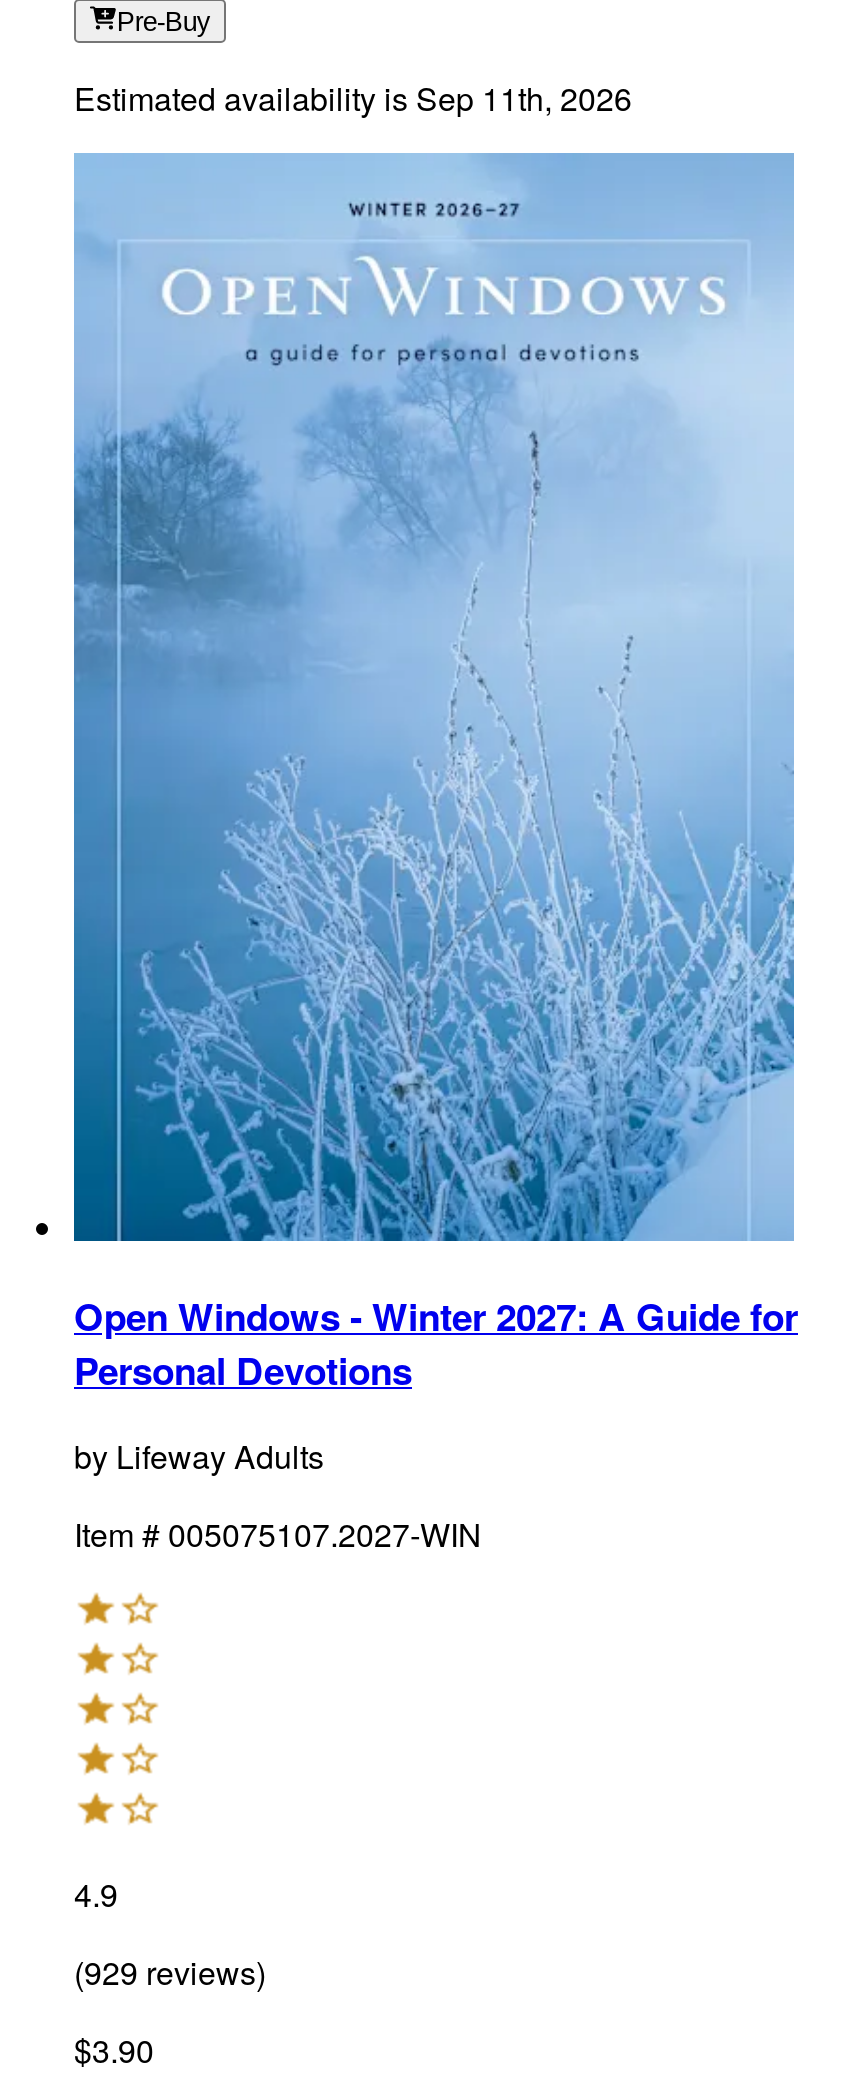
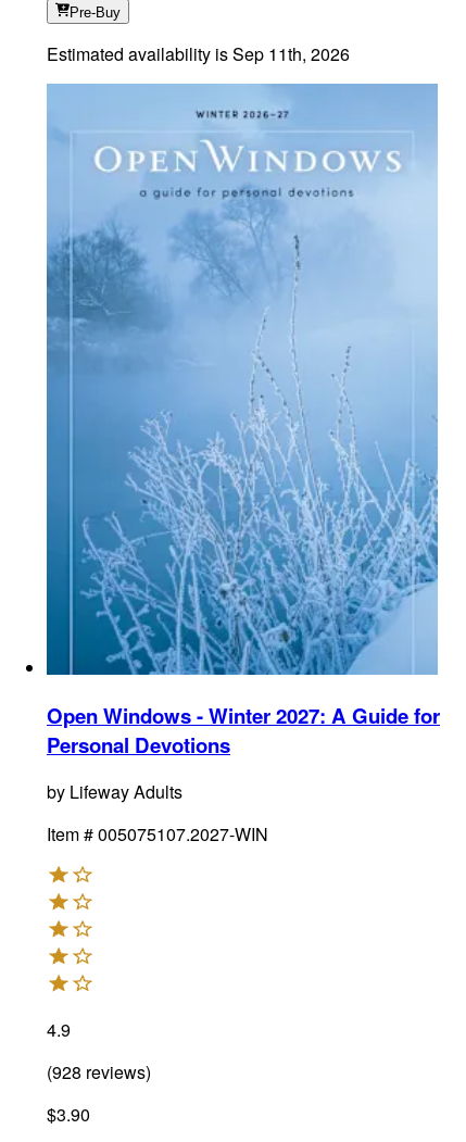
- (929 reviews)
+ (928 reviews)
